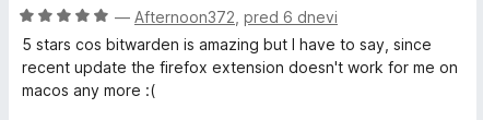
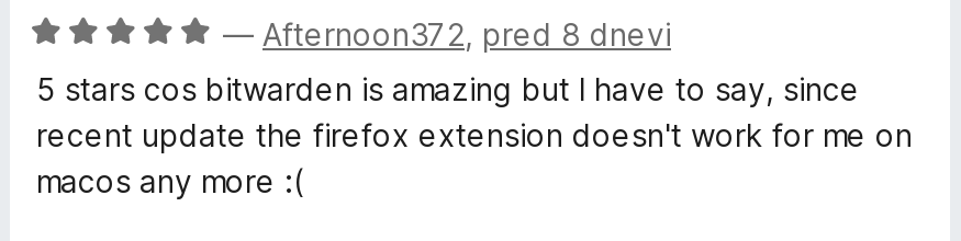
- — Afternoon372, pred 6 dnevi
+ — Afternoon372, pred 8 dnevi
